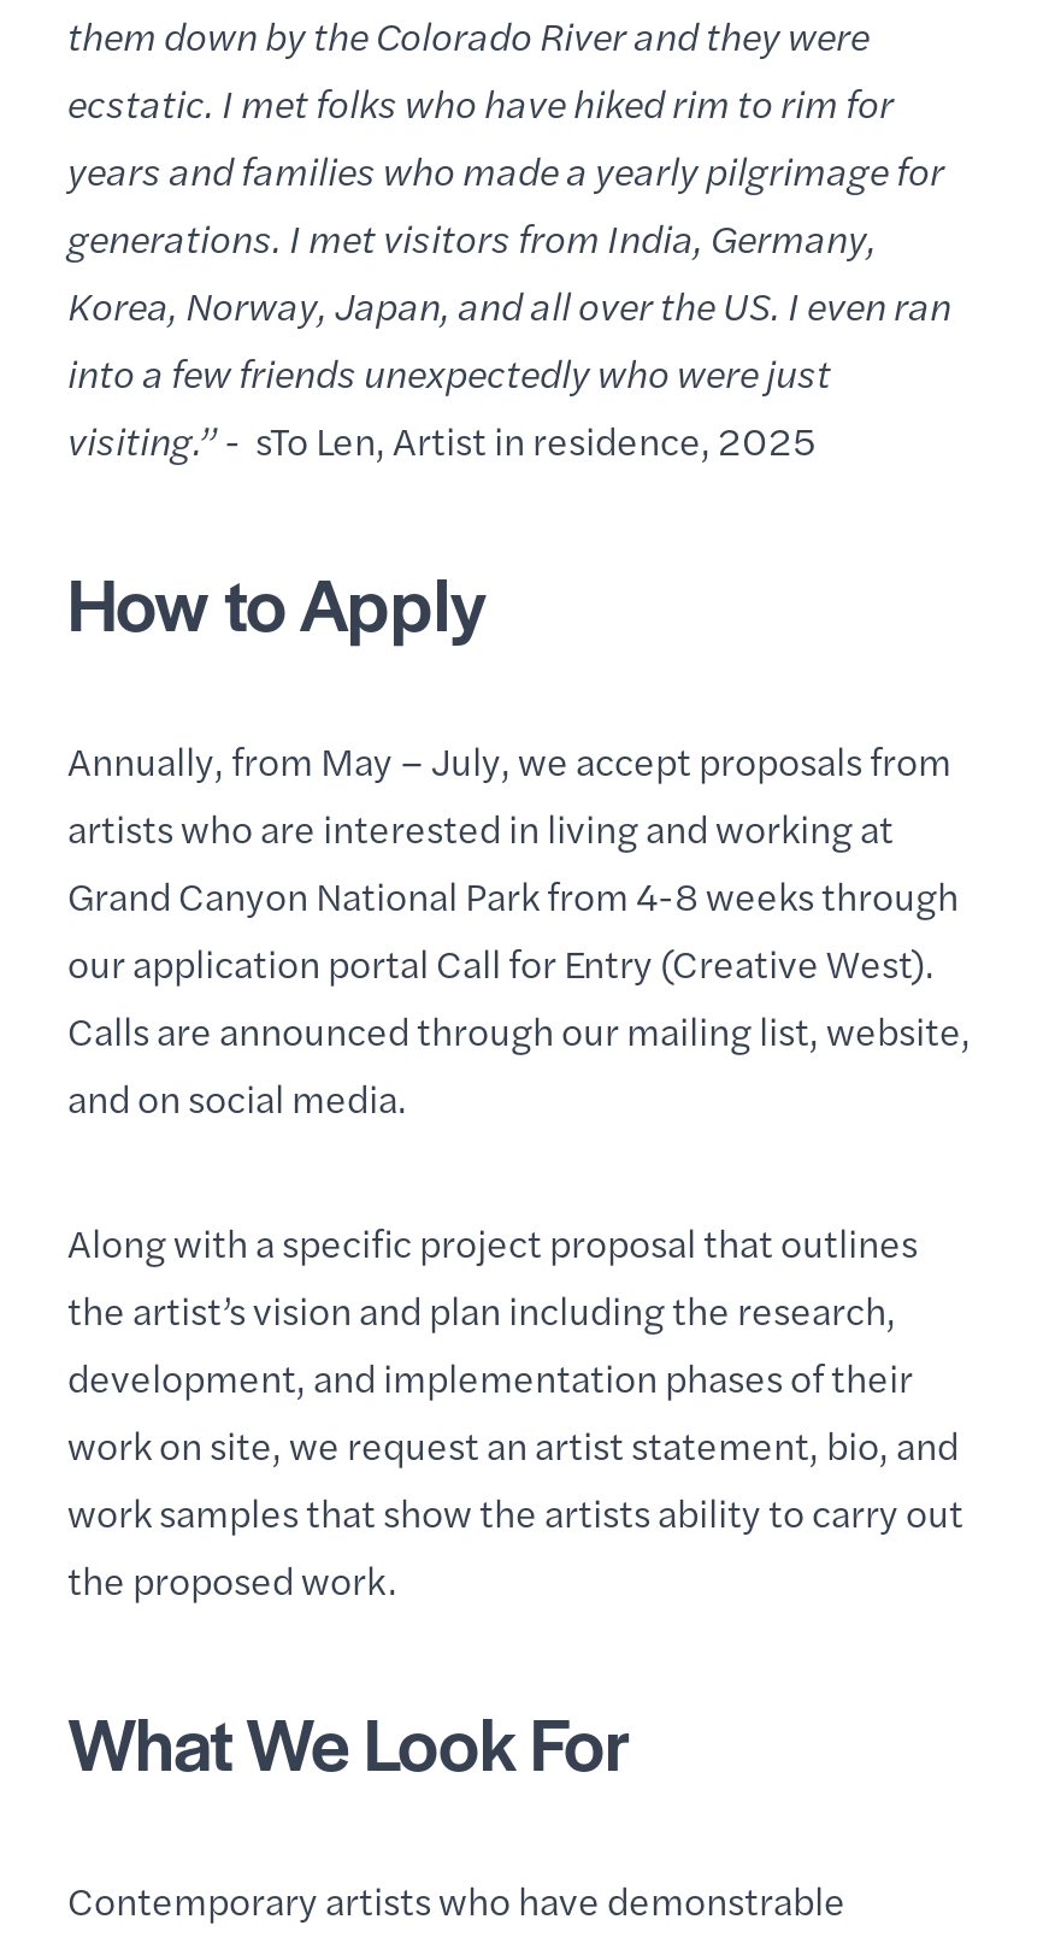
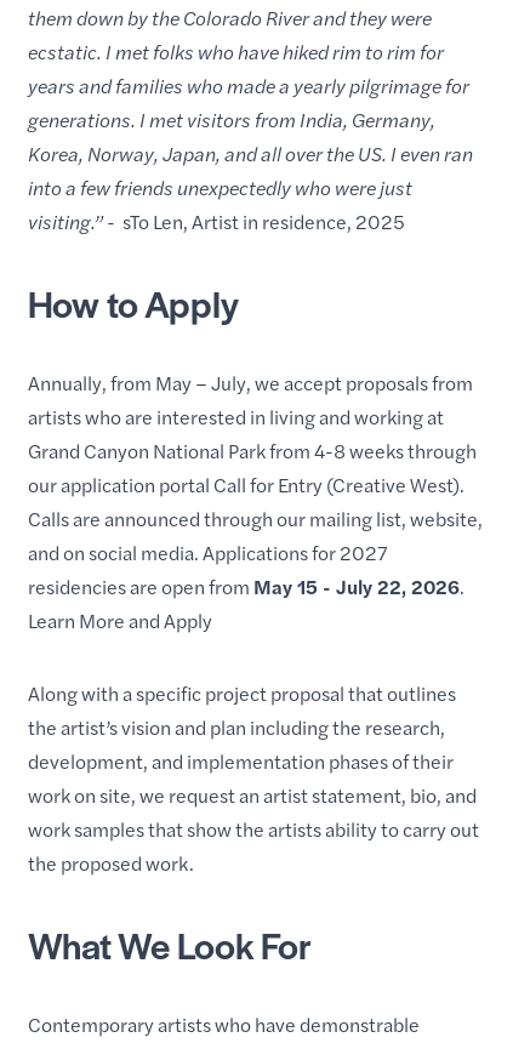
- and on social media.
+ and on social media. Applications for 2027
+ residencies are open from May 15 - July 22, 2026.
+ Learn More and Apply
